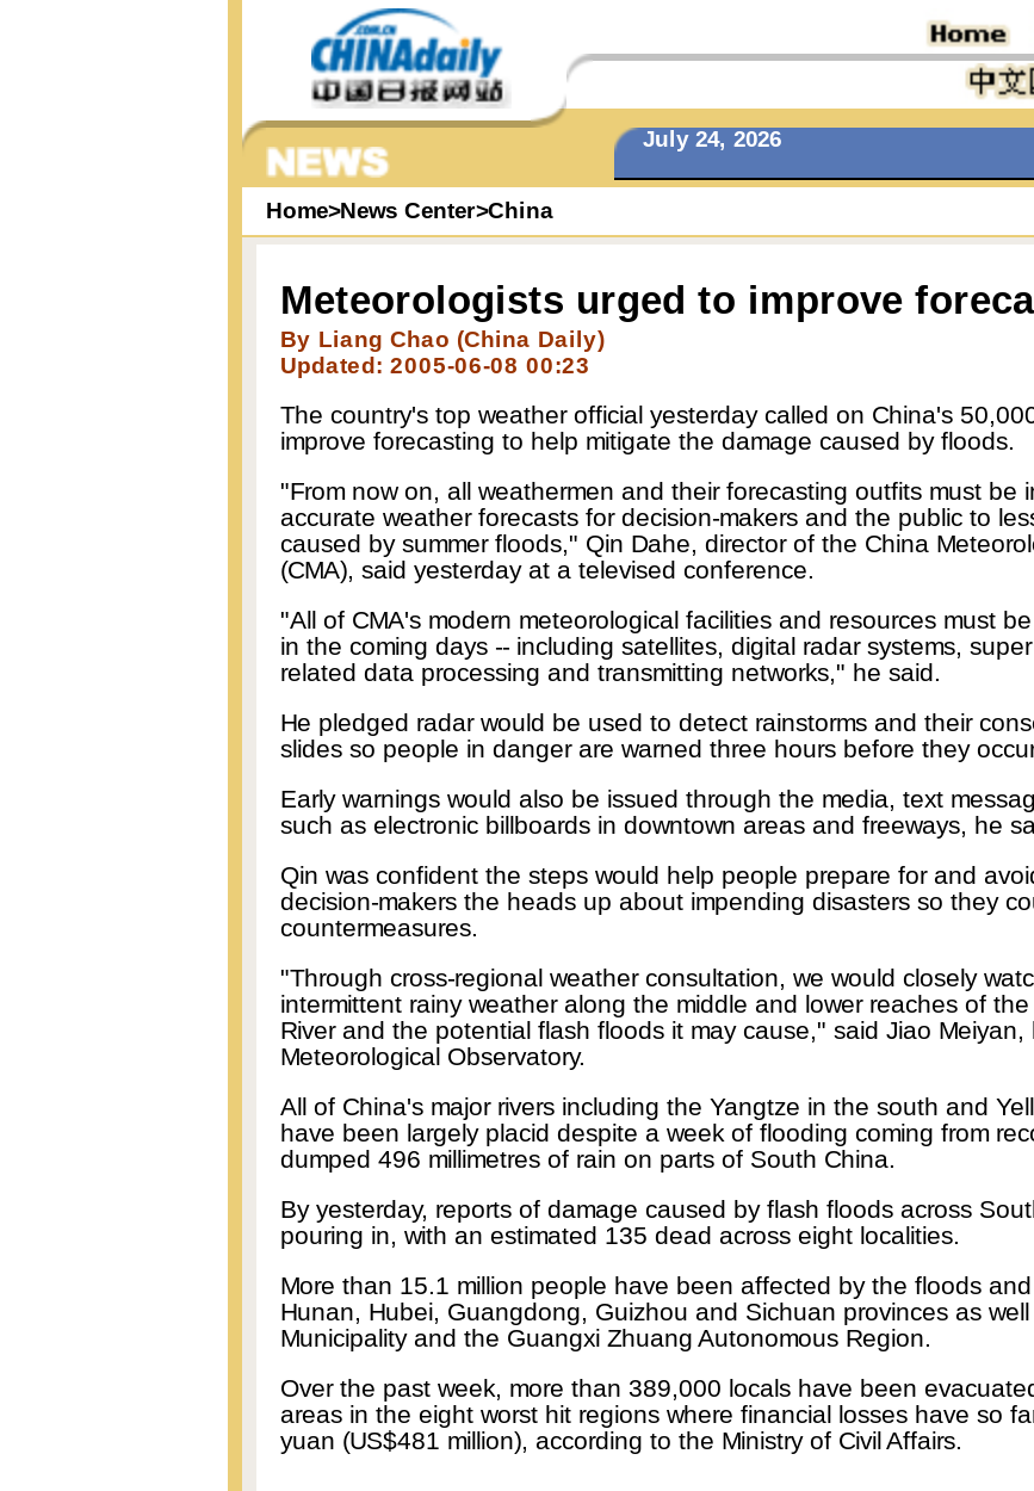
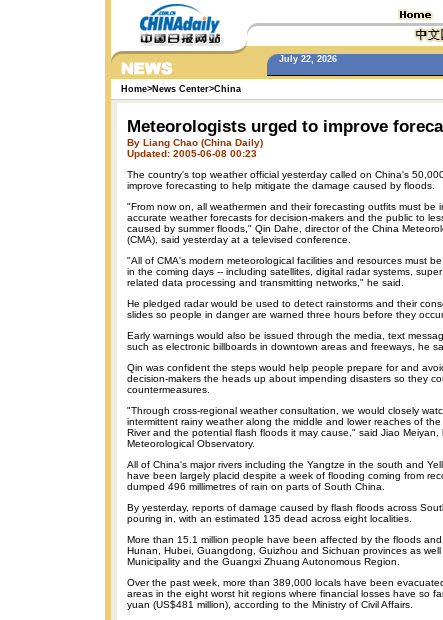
- July 24, 2026
+ July 22, 2026
